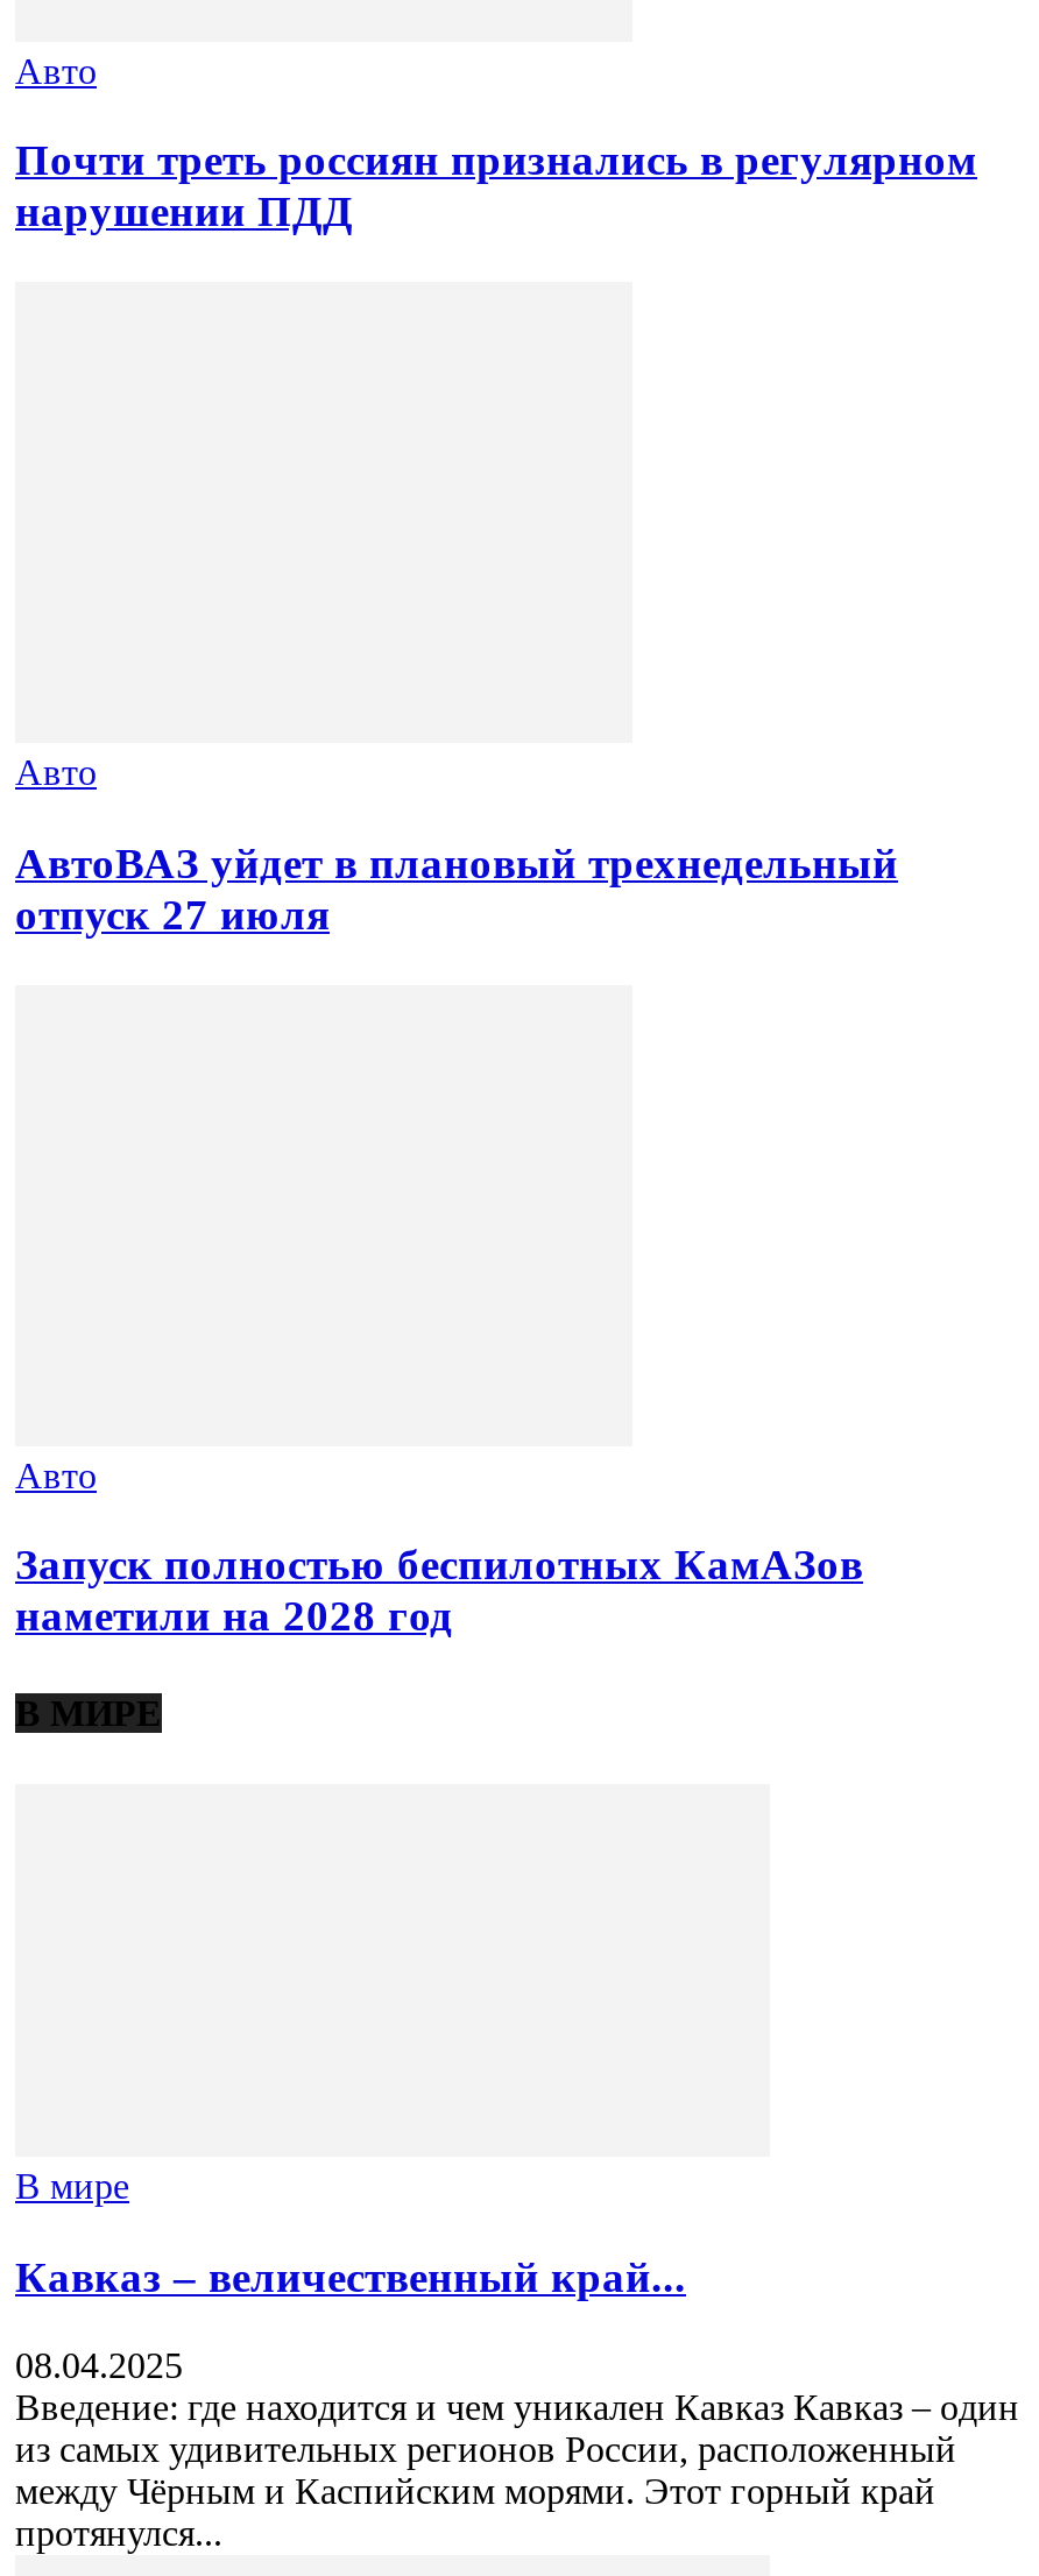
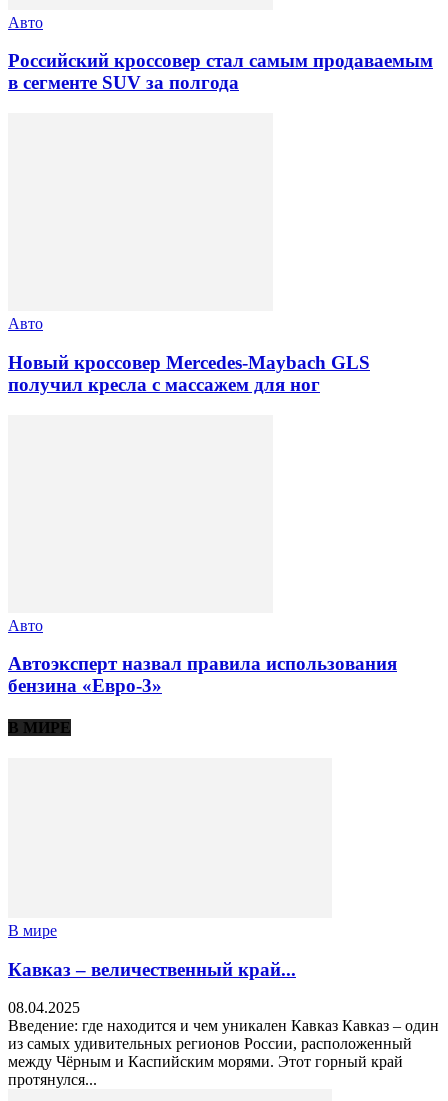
- Почти треть россиян признались в регулярном
- нарушении ПДД
+ Российский кроссовер стал самым продаваемым
+ в сегменте SUV за полгода

- АвтоВАЗ уйдет в плановый трехнедельный
- отпуск 27 июля
+ Новый кроссовер Mercedes-Maybach GLS
+ получил кресла с массажем для ног

- Запуск полностью беспилотных КамАЗов
- наметили на 2028 год
+ Автоэксперт назвал правила использования
+ бензина «Евро-3»
